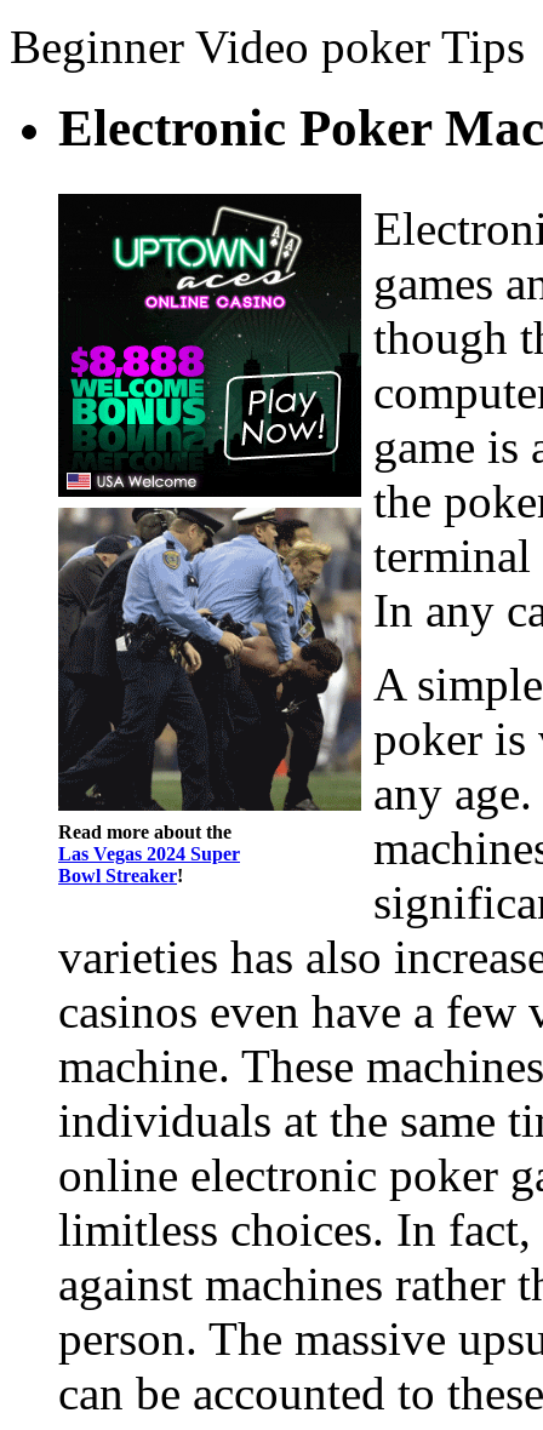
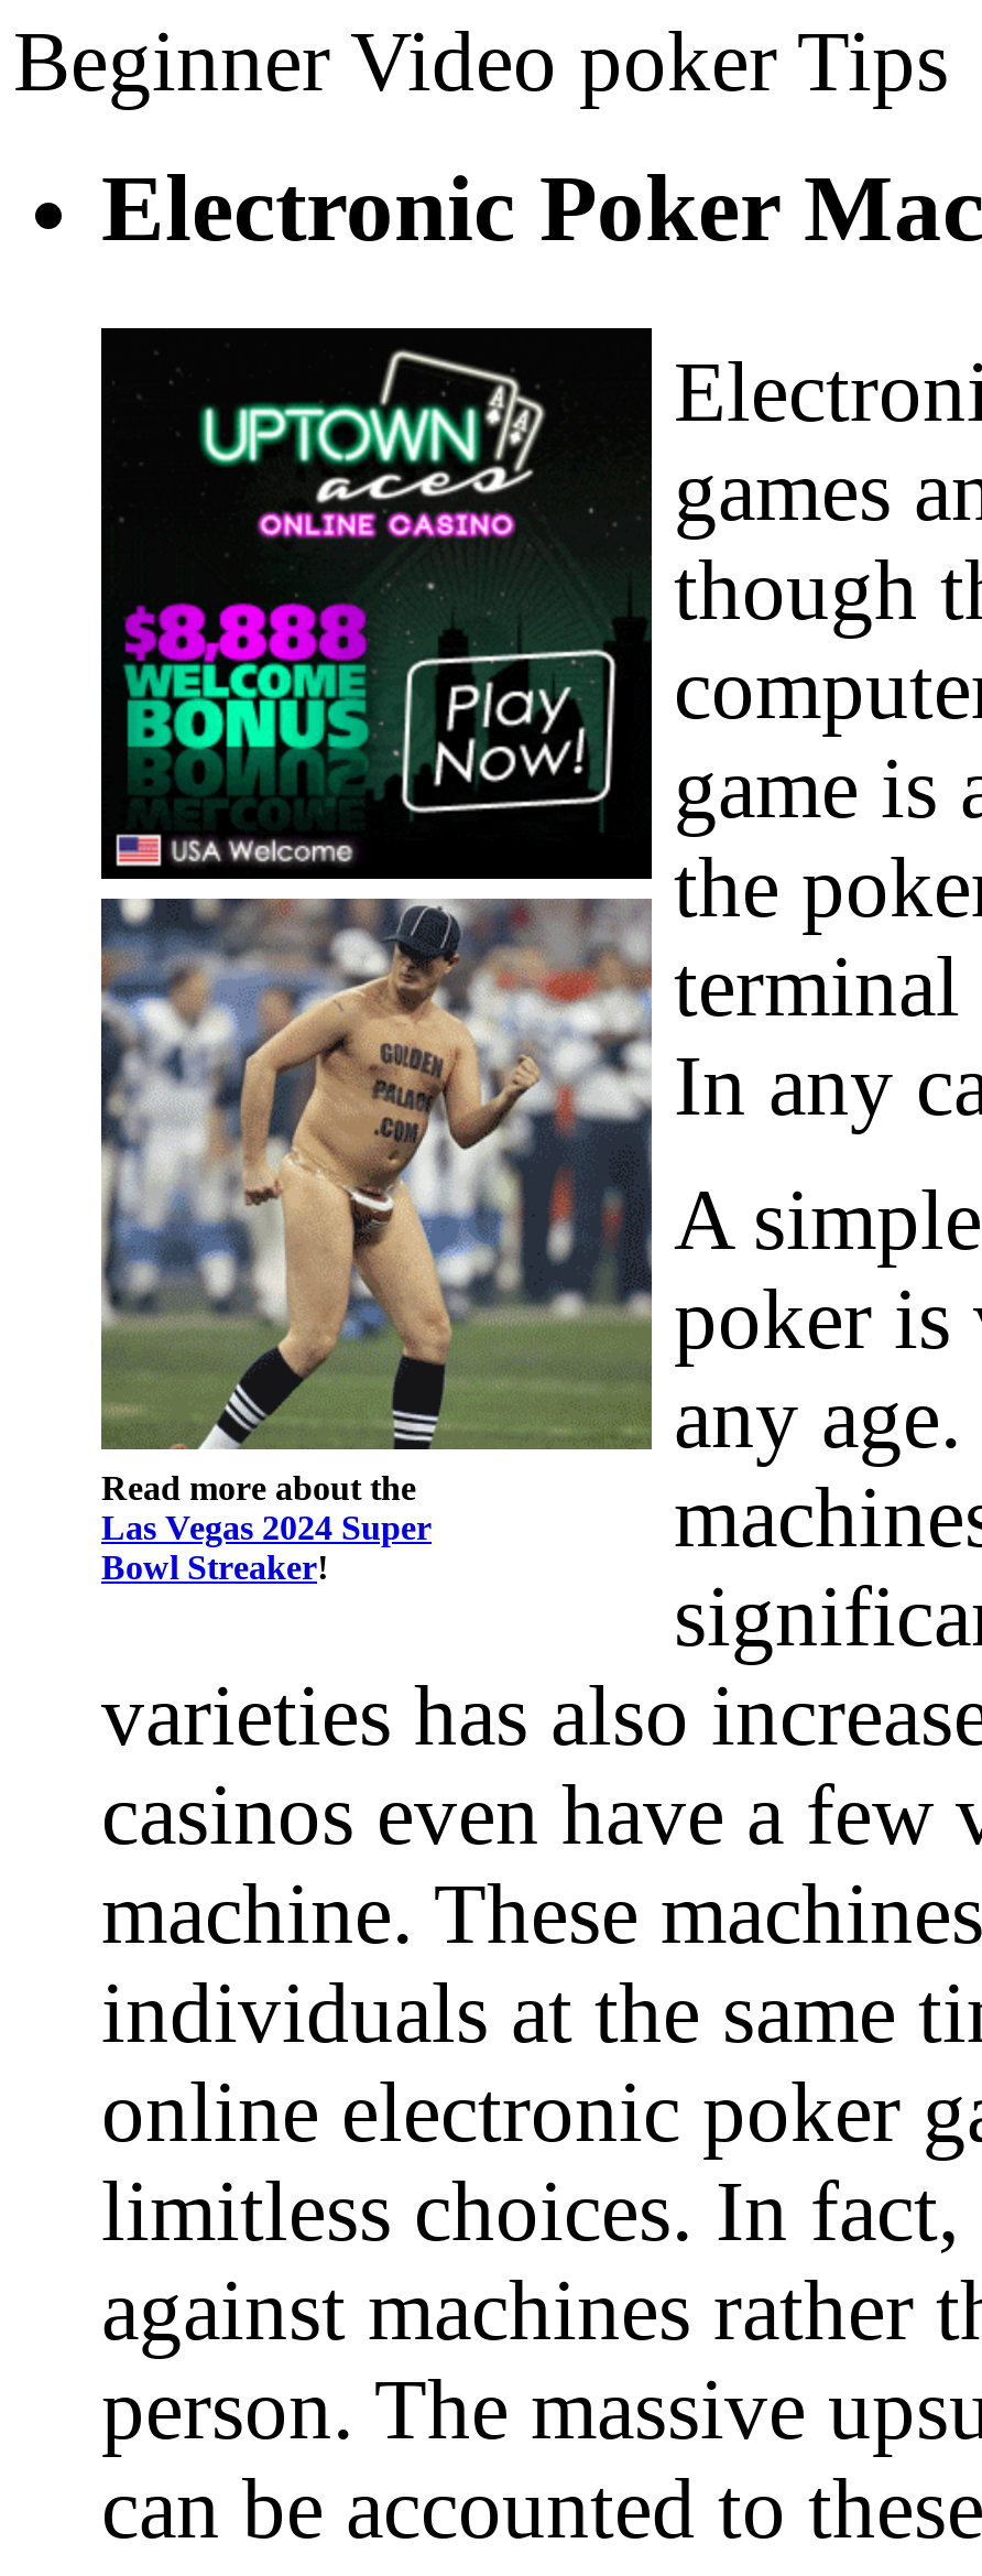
- [image]
+ [image]
